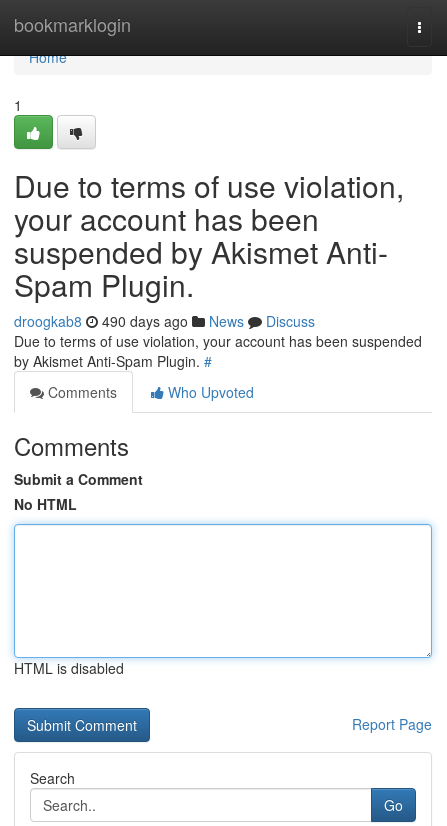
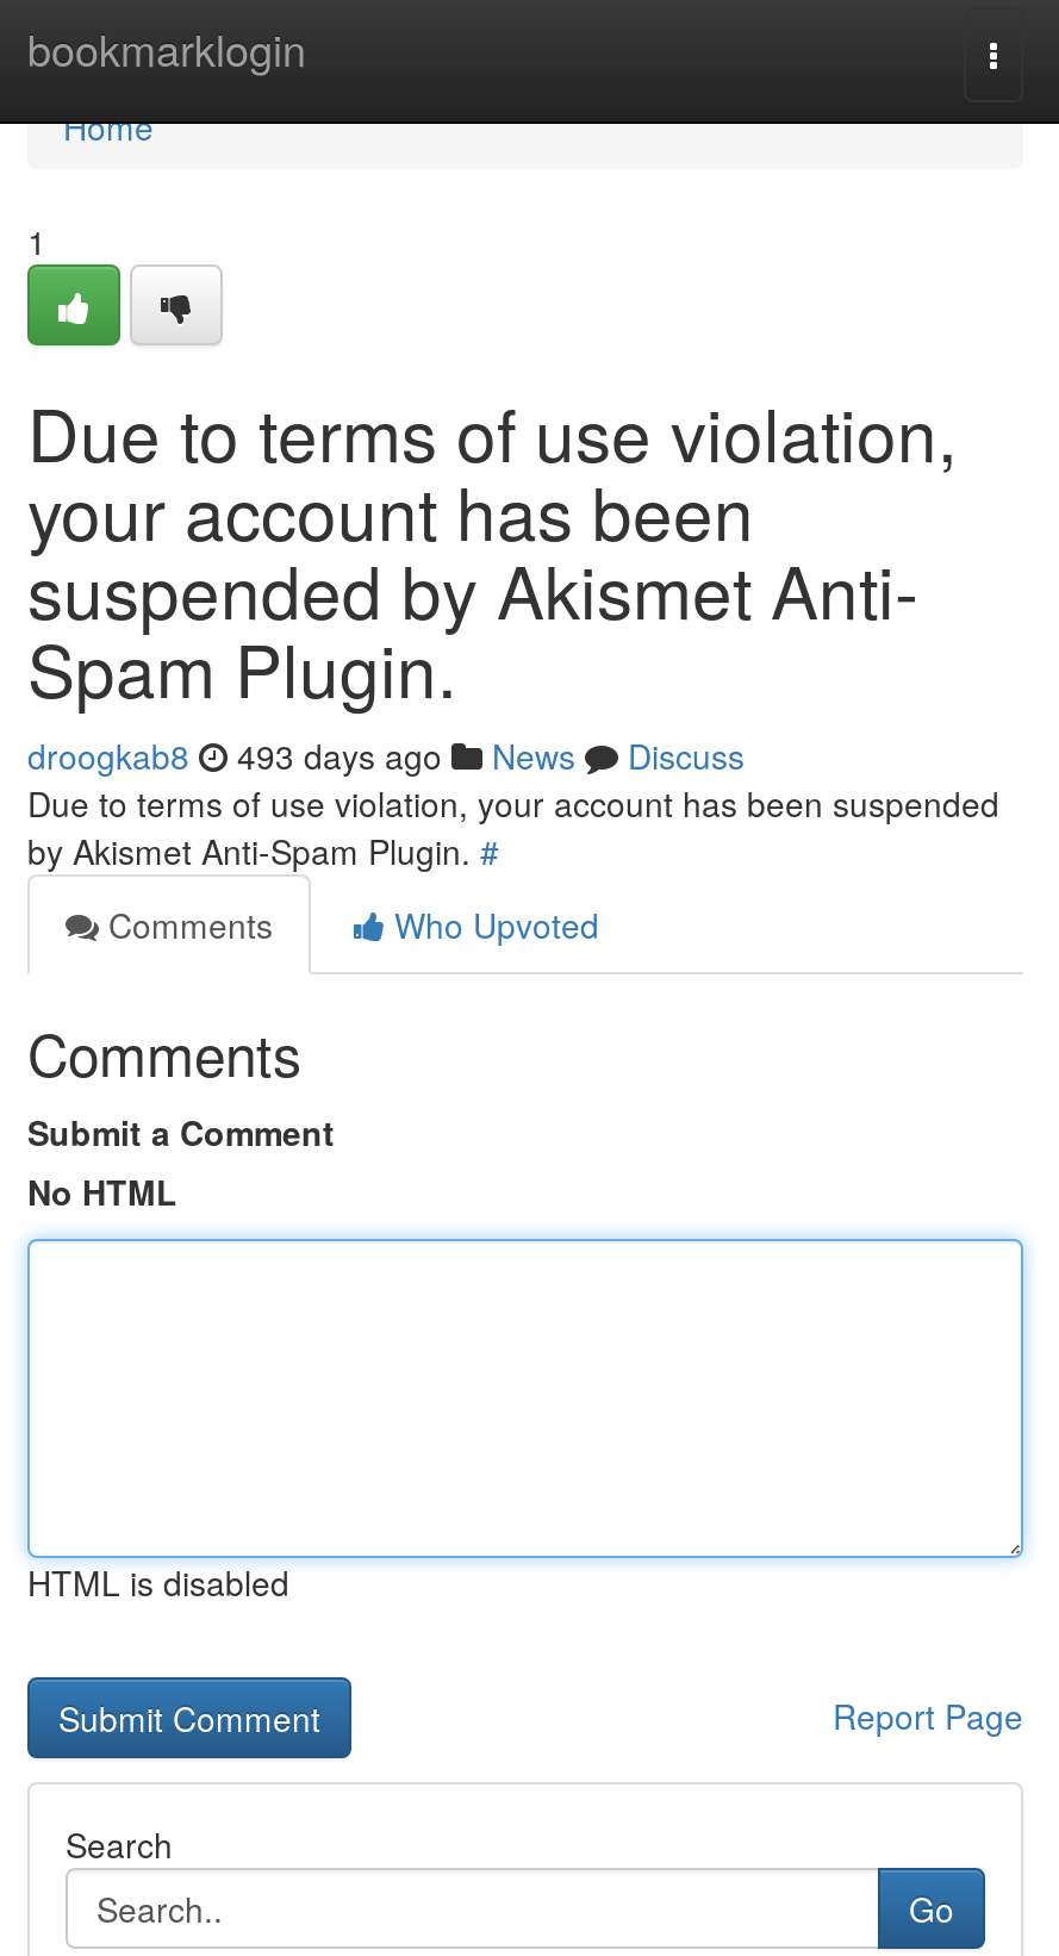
- droogkab8 490 days ago News Discuss
+ droogkab8 493 days ago News Discuss
